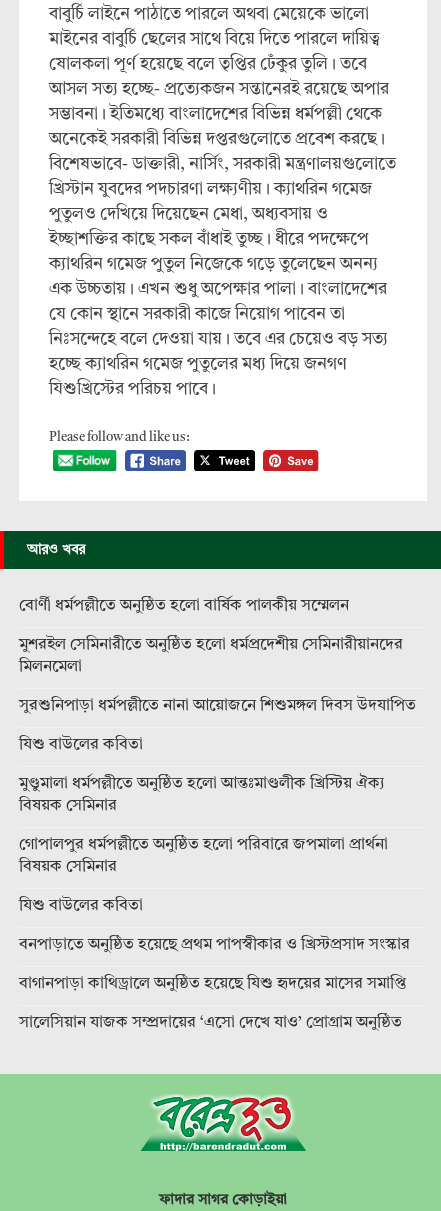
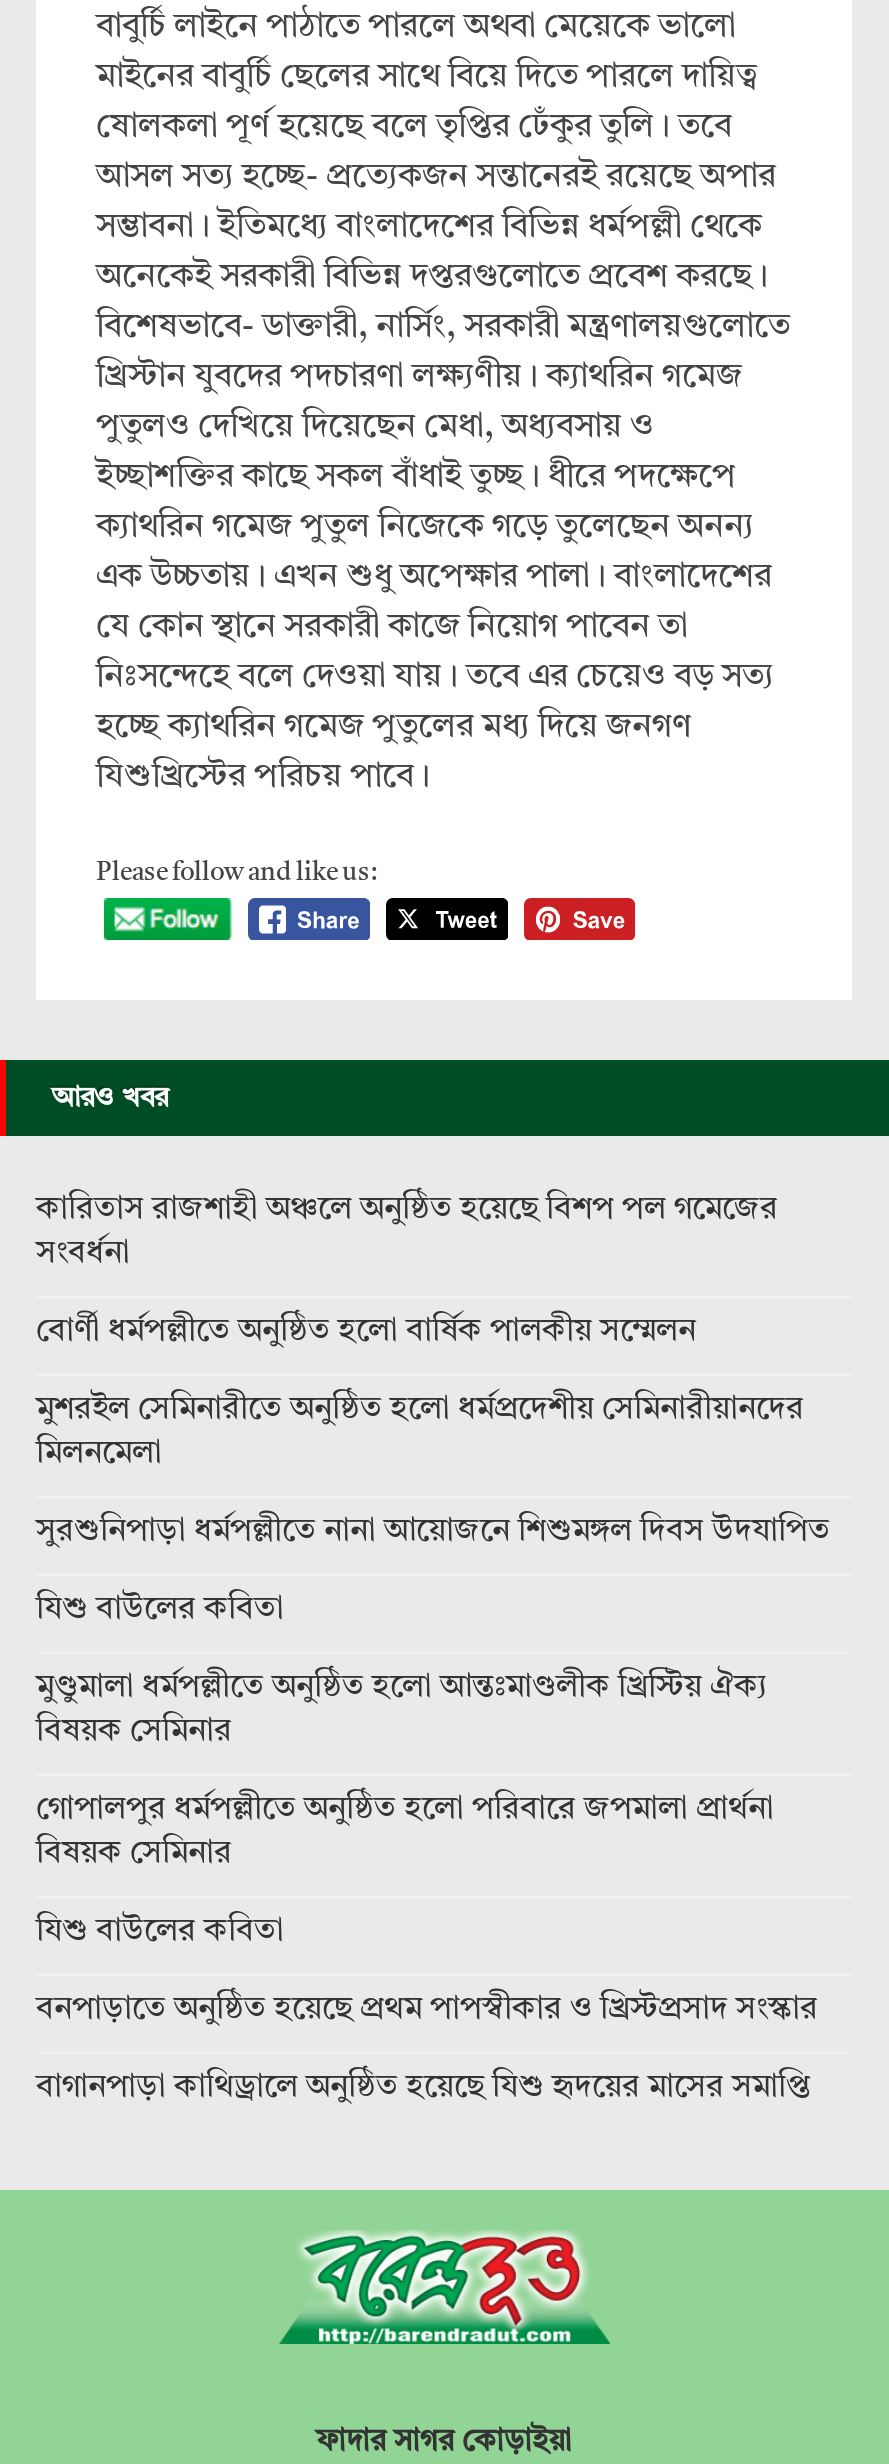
+ কারিতাস রাজশাহী অঞ্চলে অনুষ্ঠিত হয়েছে বিশপ পল গমেজের
+ সংবর্ধনা

moved down: বোর্ণী ধর্মপল্লীতে অনুষ্ঠিত হলো বার্ষিক পালকীয় সম্মেলন | মিলনমেলা | যিশু বাউলের কবিতা | মুণ্ডুমালা ধর্মপল্লীতে অনুষ্ঠিত হলো আন্তঃমাণ্ডলীক খ্রিস্টিয় ঐক্য | গোপালপুর ধর্মপল্লীতে অনুষ্ঠিত হলো পরিবারে জপমালা প্রার্থনা | যিশু বাউলের কবিতা | বনপাড়াতে অনুষ্ঠিত হয়েছে প্রথম পাপস্বীকার ও খ্রিস্টপ্রসাদ সংস্কার | বাগানপাড়া কাথিড্রালে অনুষ্ঠিত হয়েছে যিশু হৃদয়ের মাসের সমাপ্তি

- সালেসিয়ান যাজক সম্প্রদায়ের ‘এসো দেখে যাও’ প্রোগ্রাম অনুষ্ঠিত
